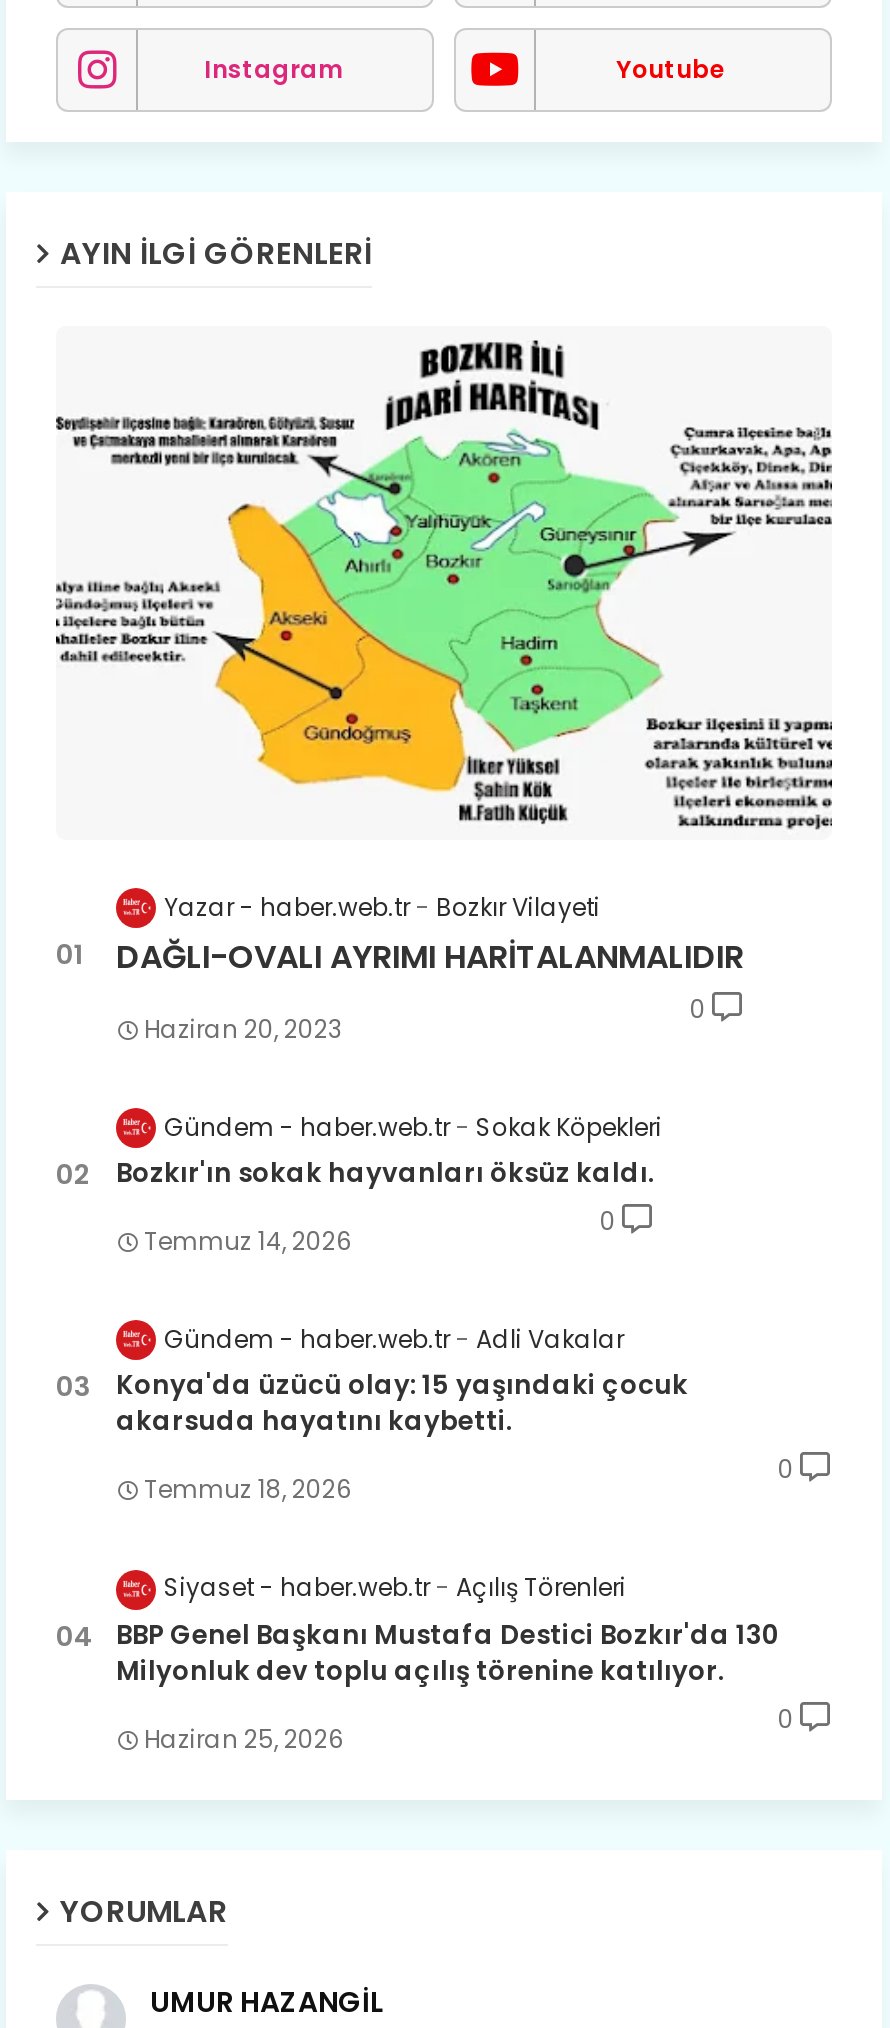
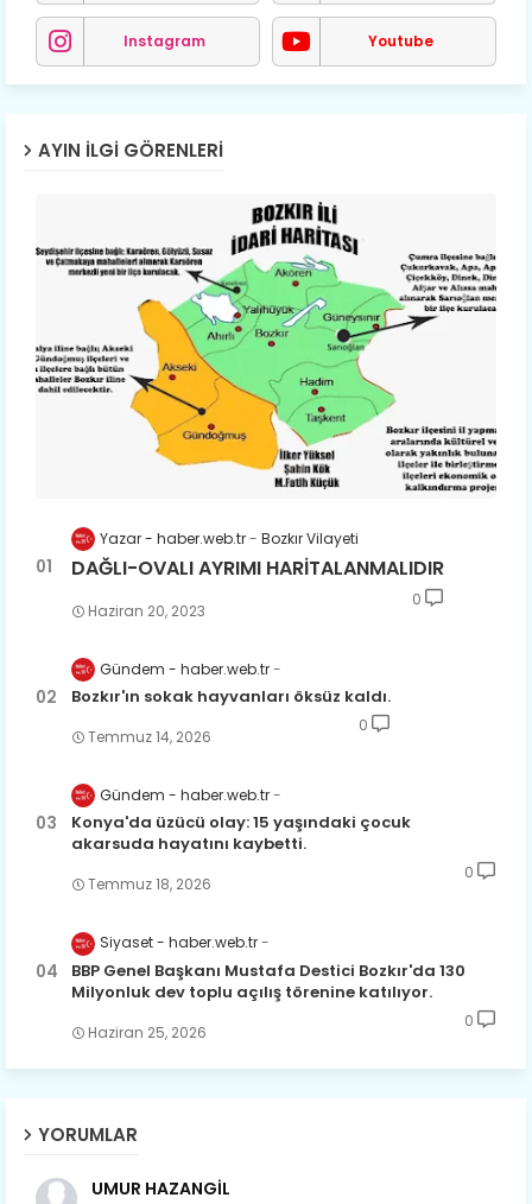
- Sokak Köpekleri

- Adli Vakalar

- Açılış Törenleri
